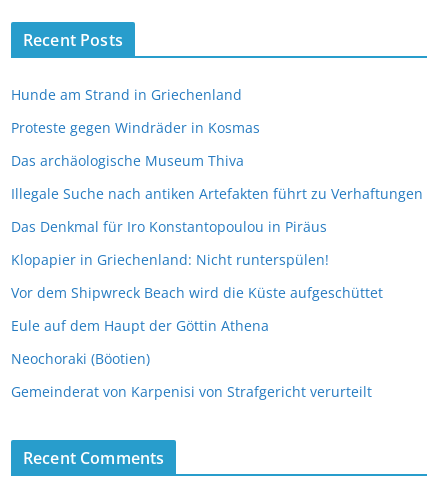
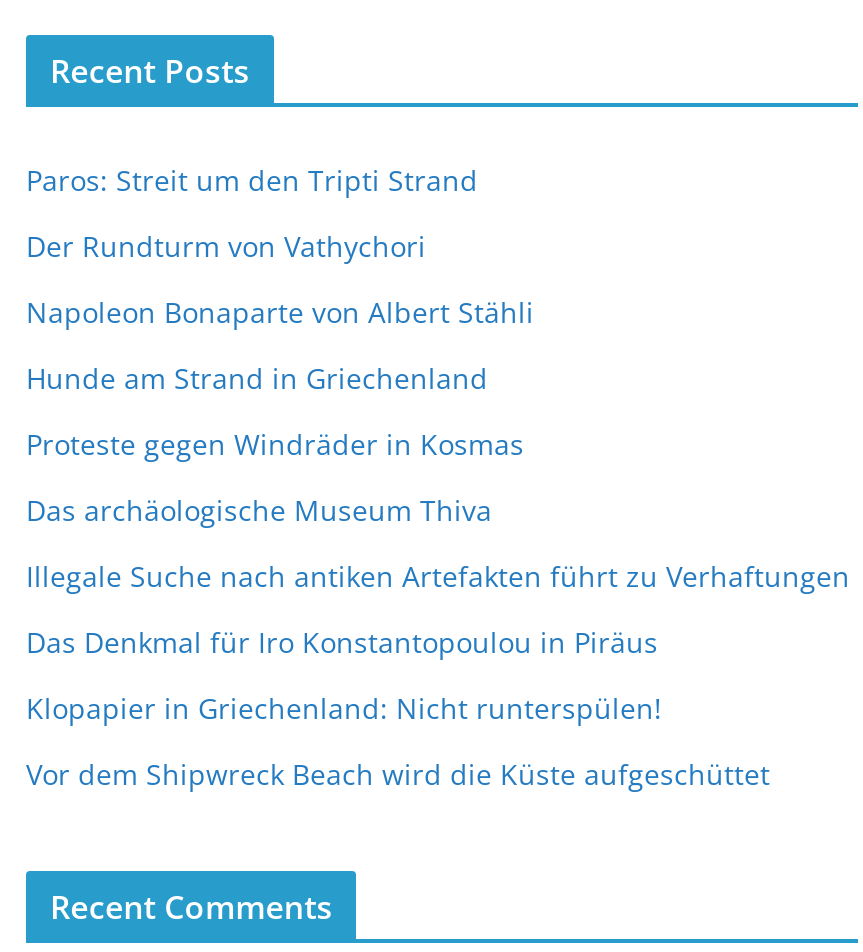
+ Paros: Streit um den Tripti Strand
+ Der Rundturm von Vathychori
+ Napoleon Bonaparte von Albert Stähli

moved down: Hunde am Strand in Griechenland | Proteste gegen Windräder in Kosmas | Das archäologische Museum Thiva | Illegale Suche nach antiken Artefakten führt zu Verhaftungen | Das Denkmal für Iro Konstantopoulou in Piräus | Klopapier in Griechenland: Nicht runterspülen! | Vor dem Shipwreck Beach wird die Küste aufgeschüttet

- Eule auf dem Haupt der Göttin Athena
- Neochoraki (Böotien)
- Gemeinderat von Karpenisi von Strafgericht verurteilt
